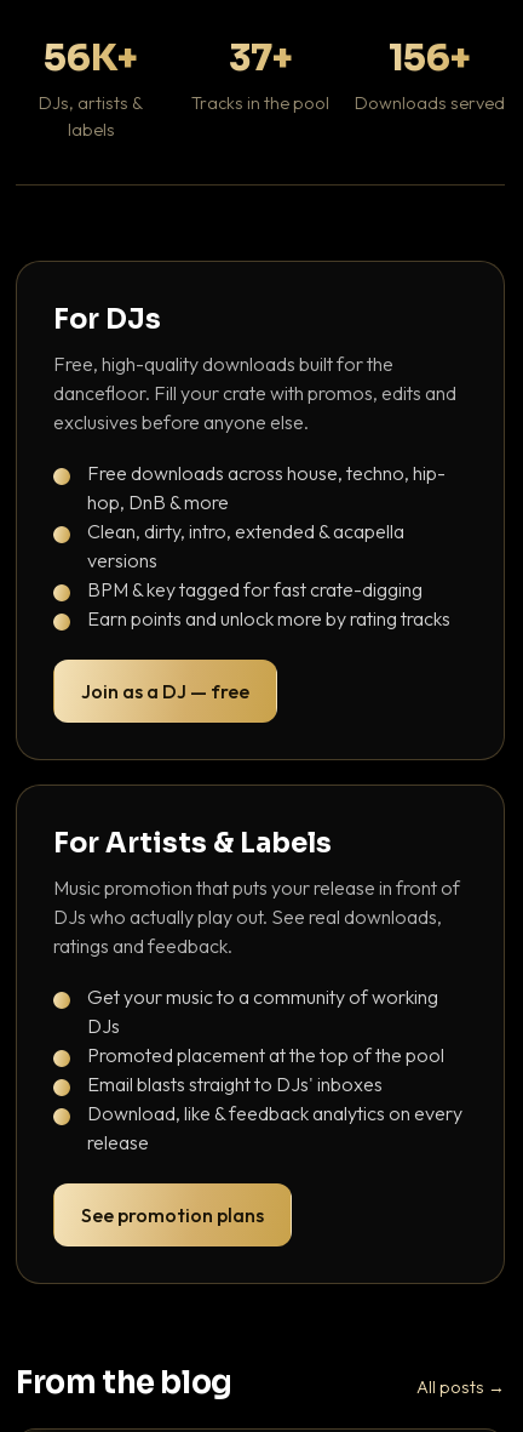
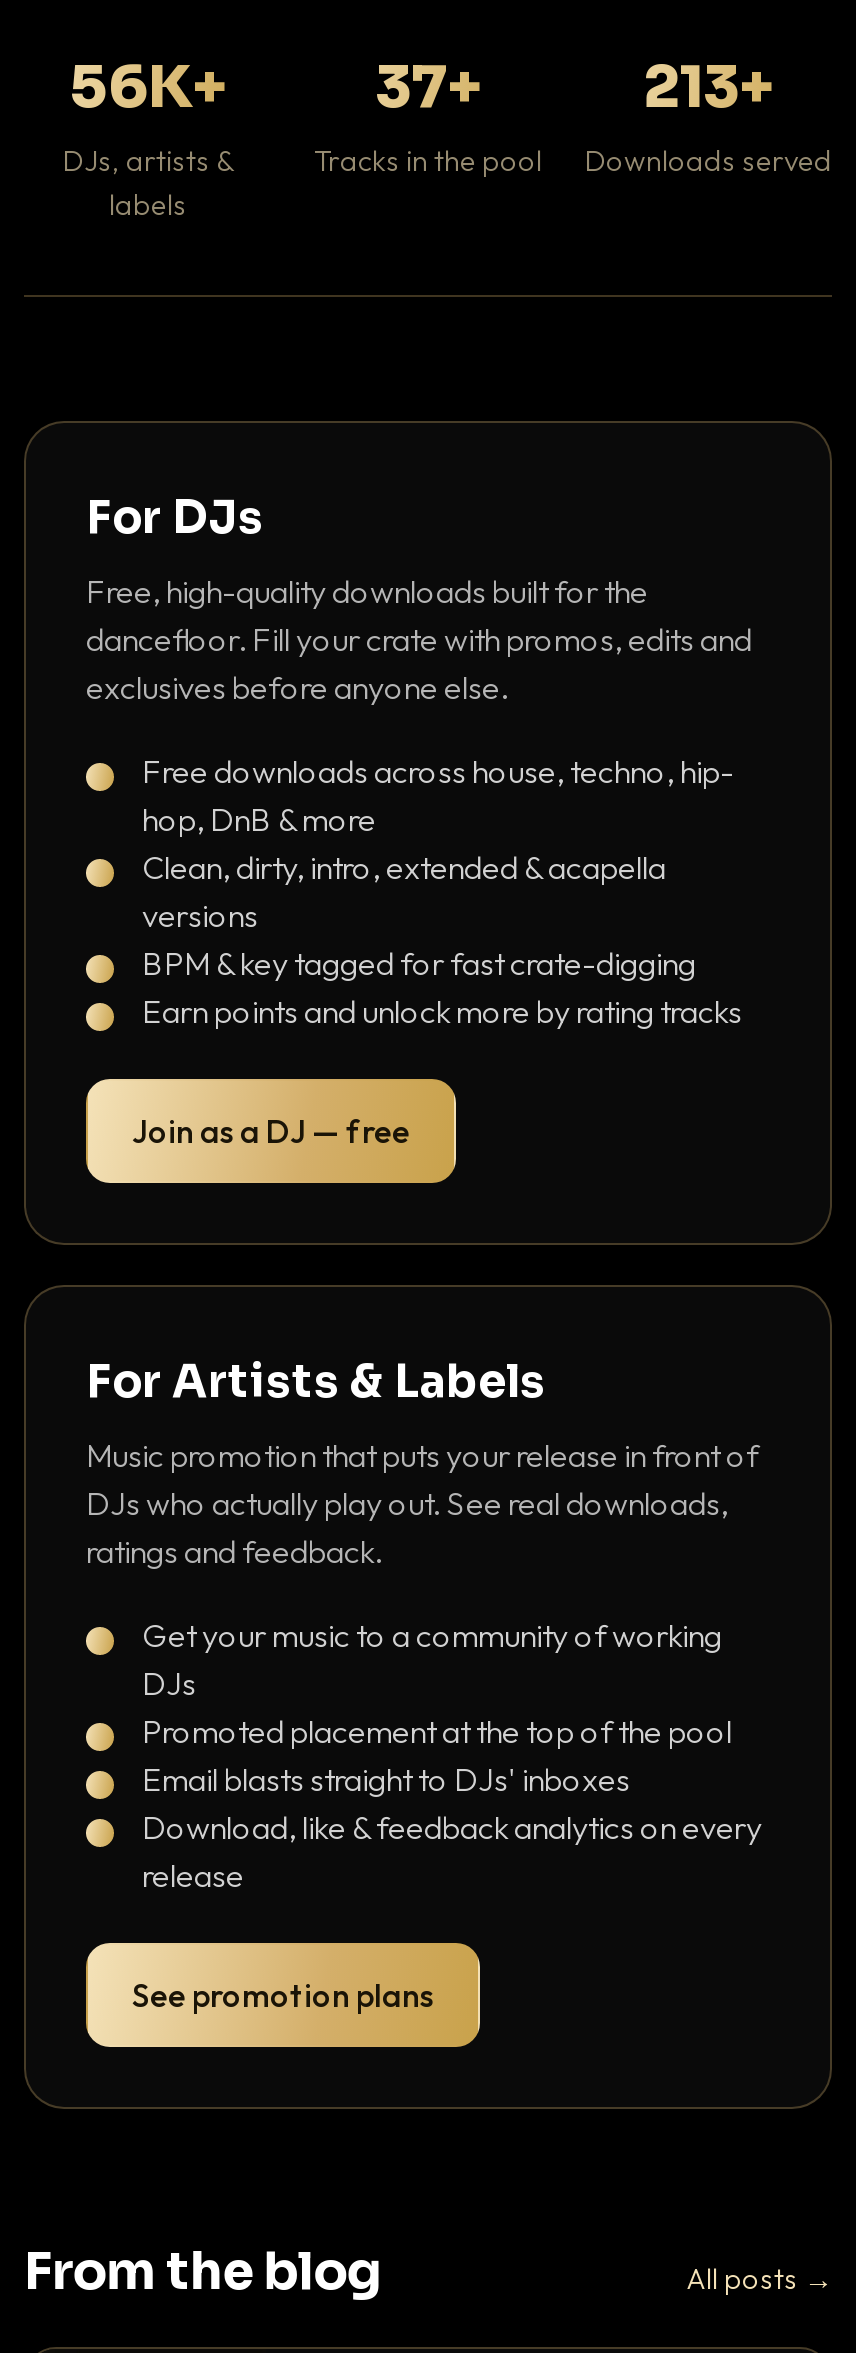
- 156+
+ 213+
